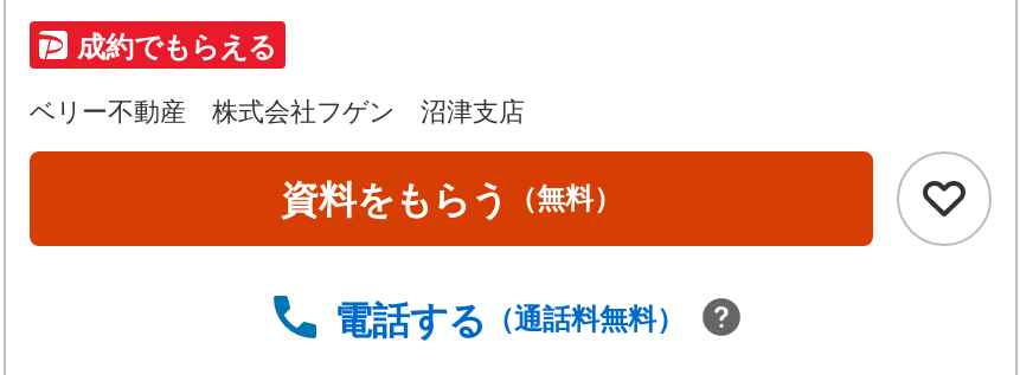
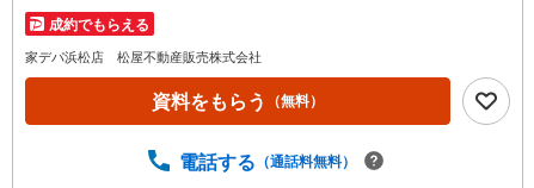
- ベリー不動産 株式会社フゲン 沼津支店
+ 家デパ浜松店 松屋不動産販売株式会社
